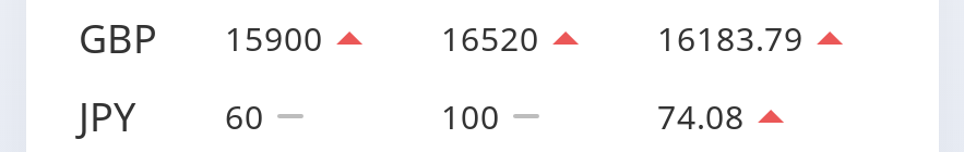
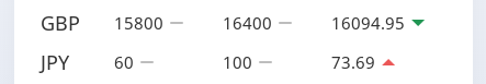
- GBP 15900
+ GBP 15800

- 16520
+ 16400

- 16183.79
+ 16094.95

- 74.08
+ 73.69
